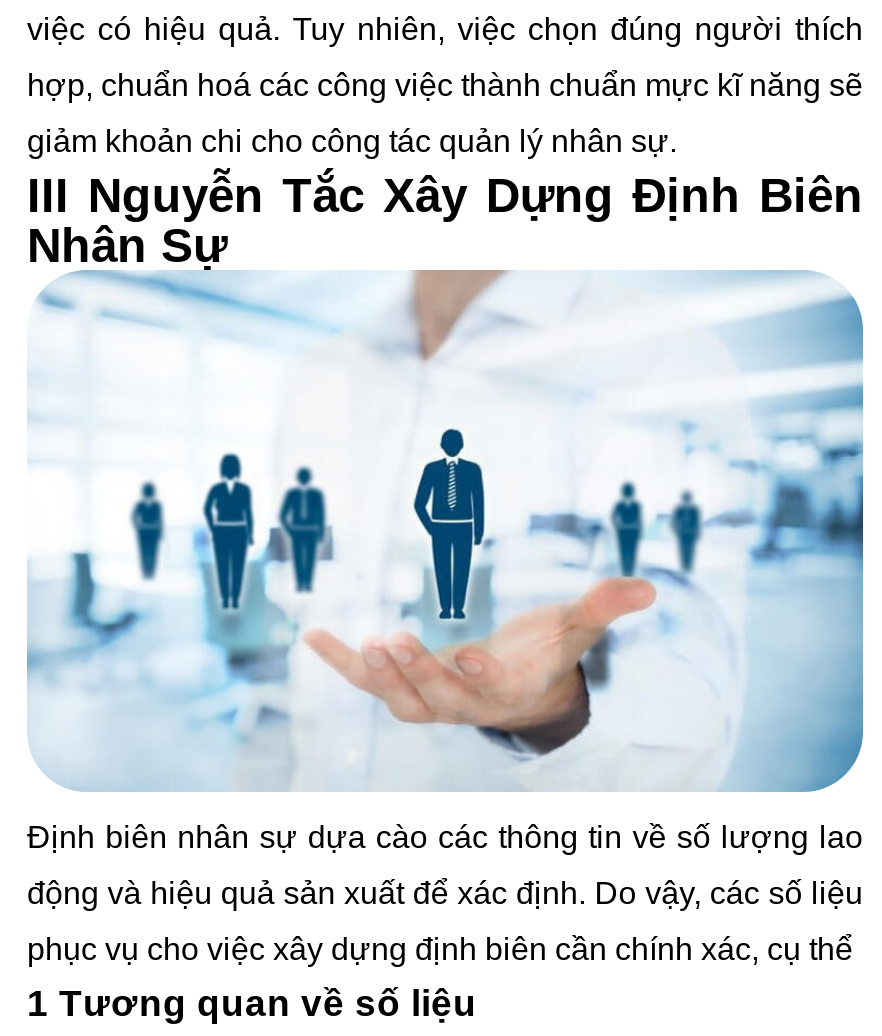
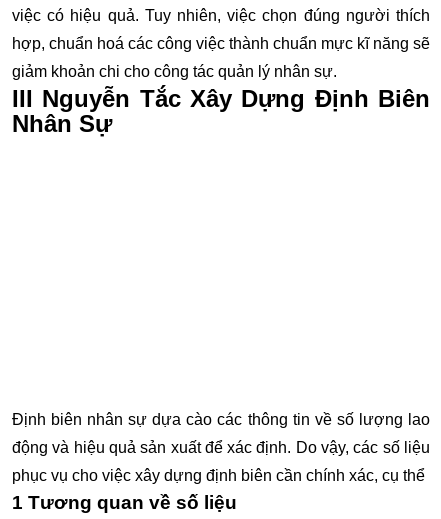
- [image]
